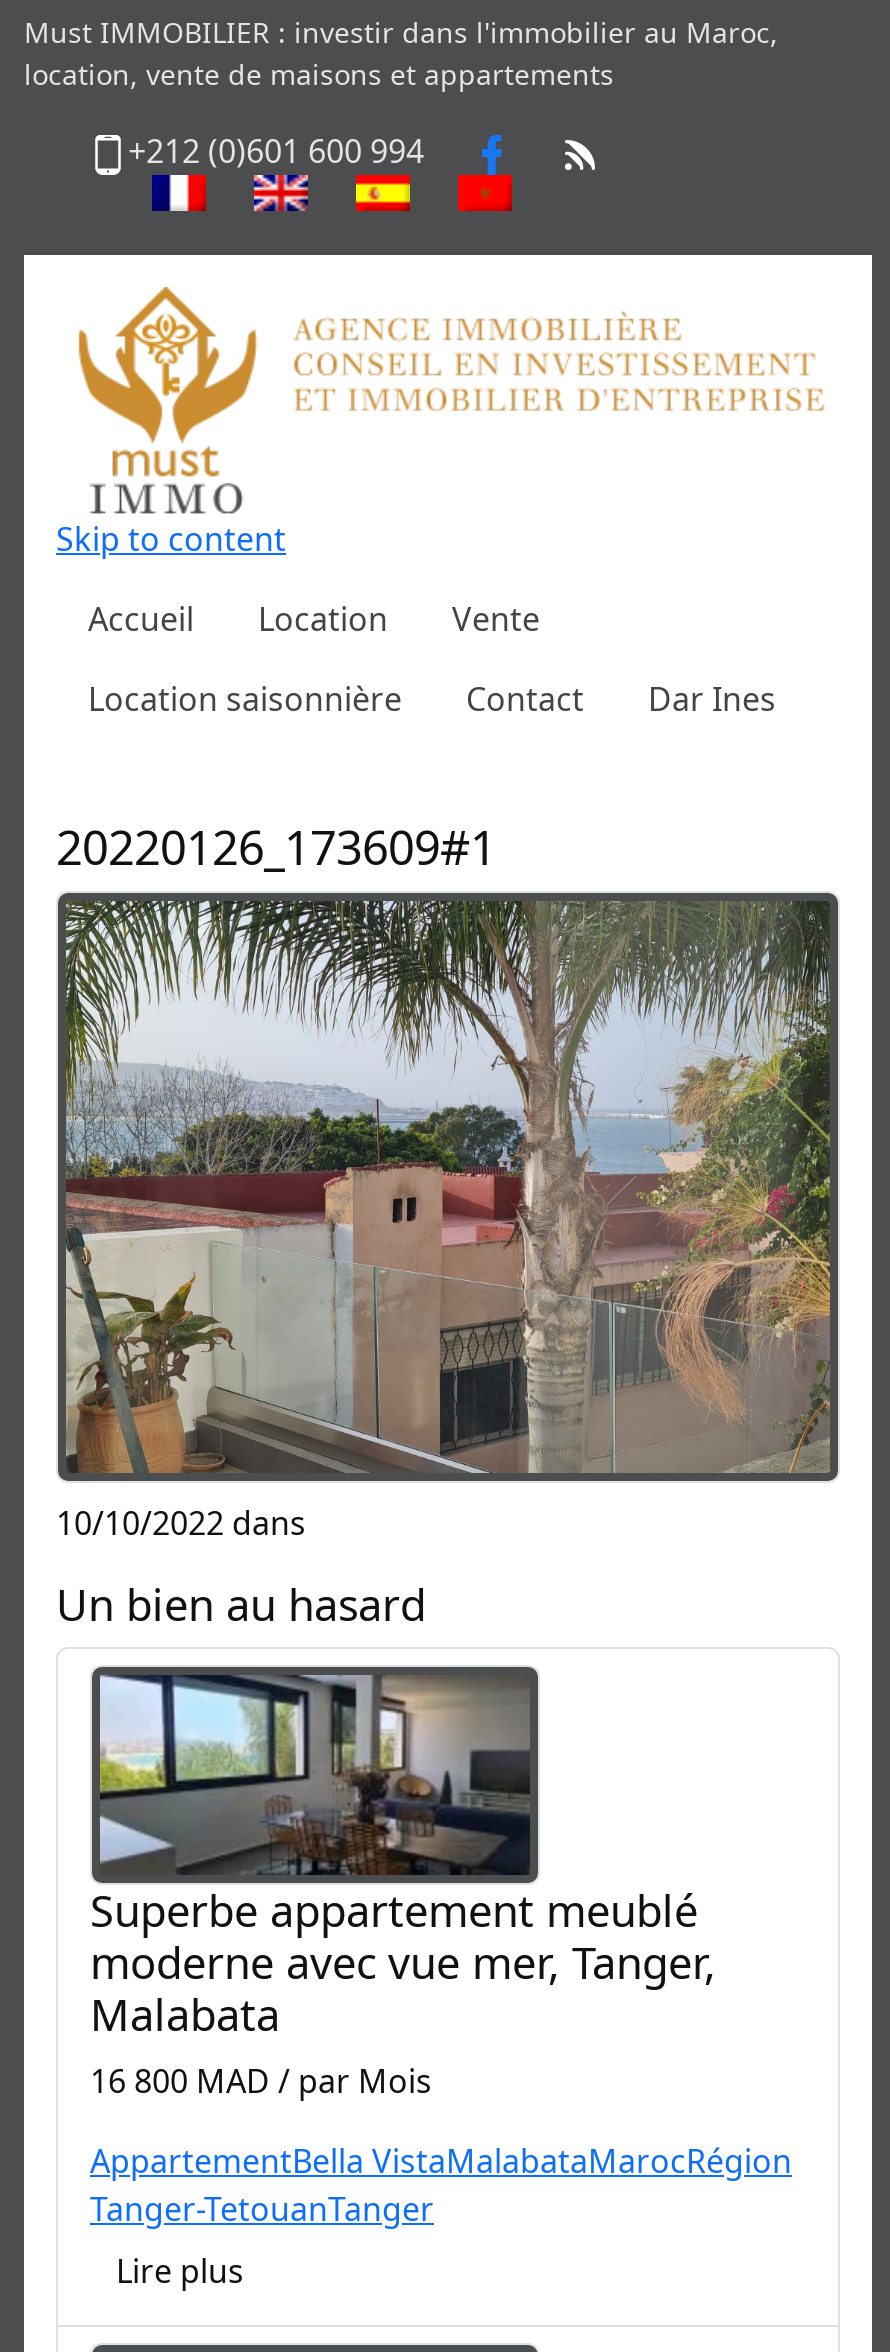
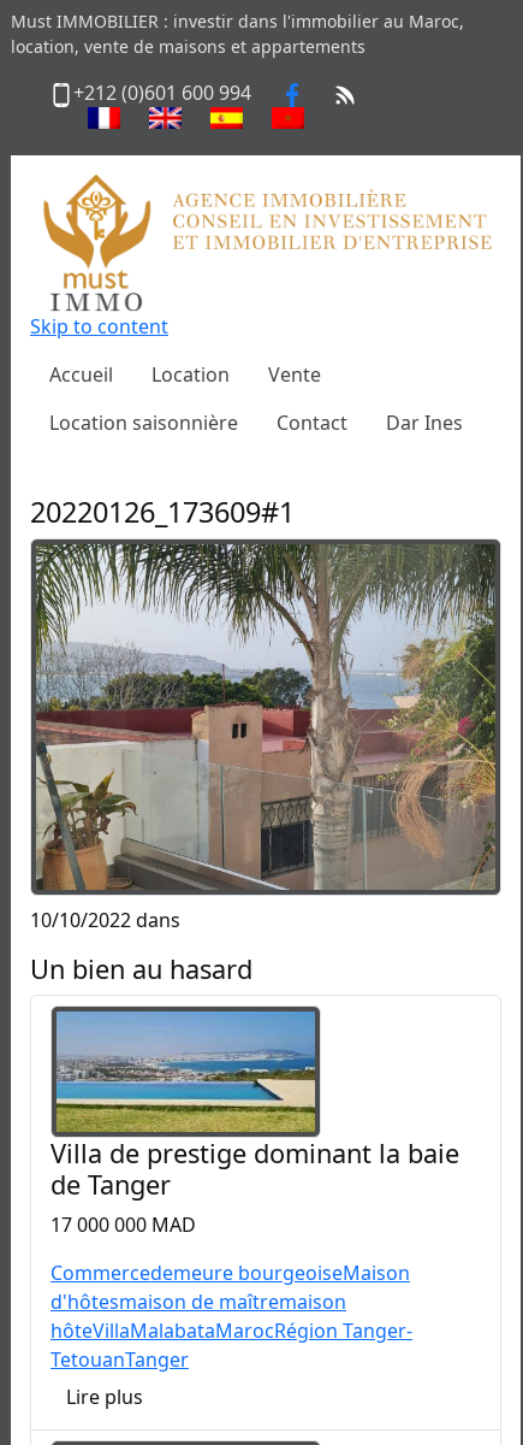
- [image]
- Superbe appartement meublé
- moderne avec vue mer, Tanger,
- Malabata
- 16 800 MAD / par Mois
+ [image]
+ Villa de prestige dominant la baie
+ de Tanger
+ 17 000 000 MAD

- AppartementBella VistaMalabataMarocRégion
- Tanger-TetouanTanger
+ Commercedemeure bourgeoiseMaison
+ d'hôtesmaison de maîtremaison
+ hôteVillaMalabataMarocRégion Tanger-
+ TetouanTanger
